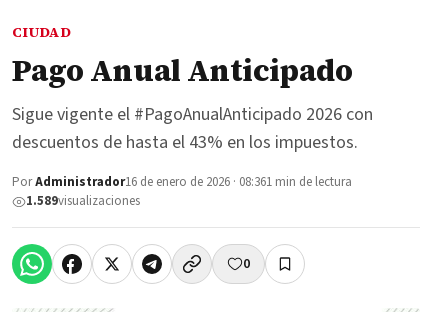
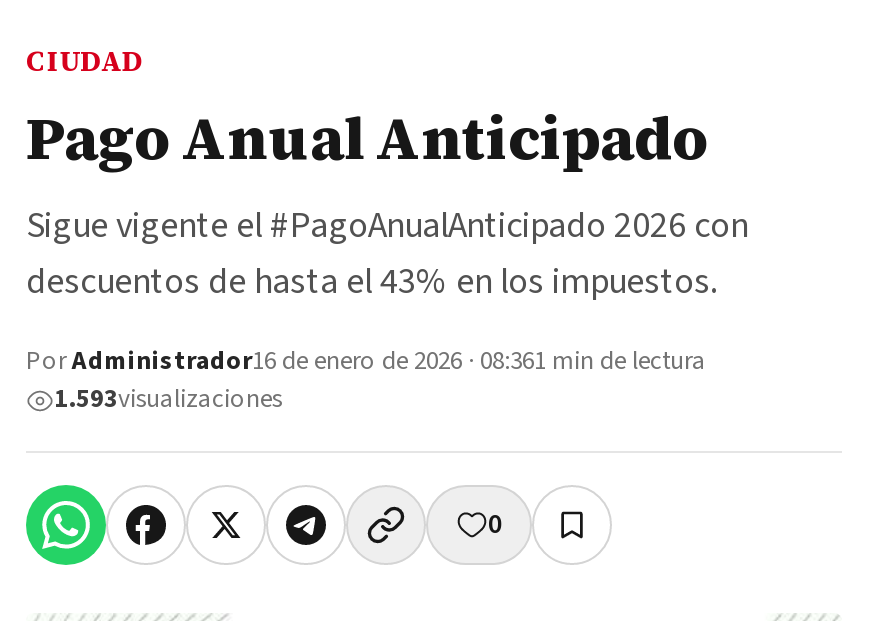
- 1.589visualizaciones
+ 1.593visualizaciones
